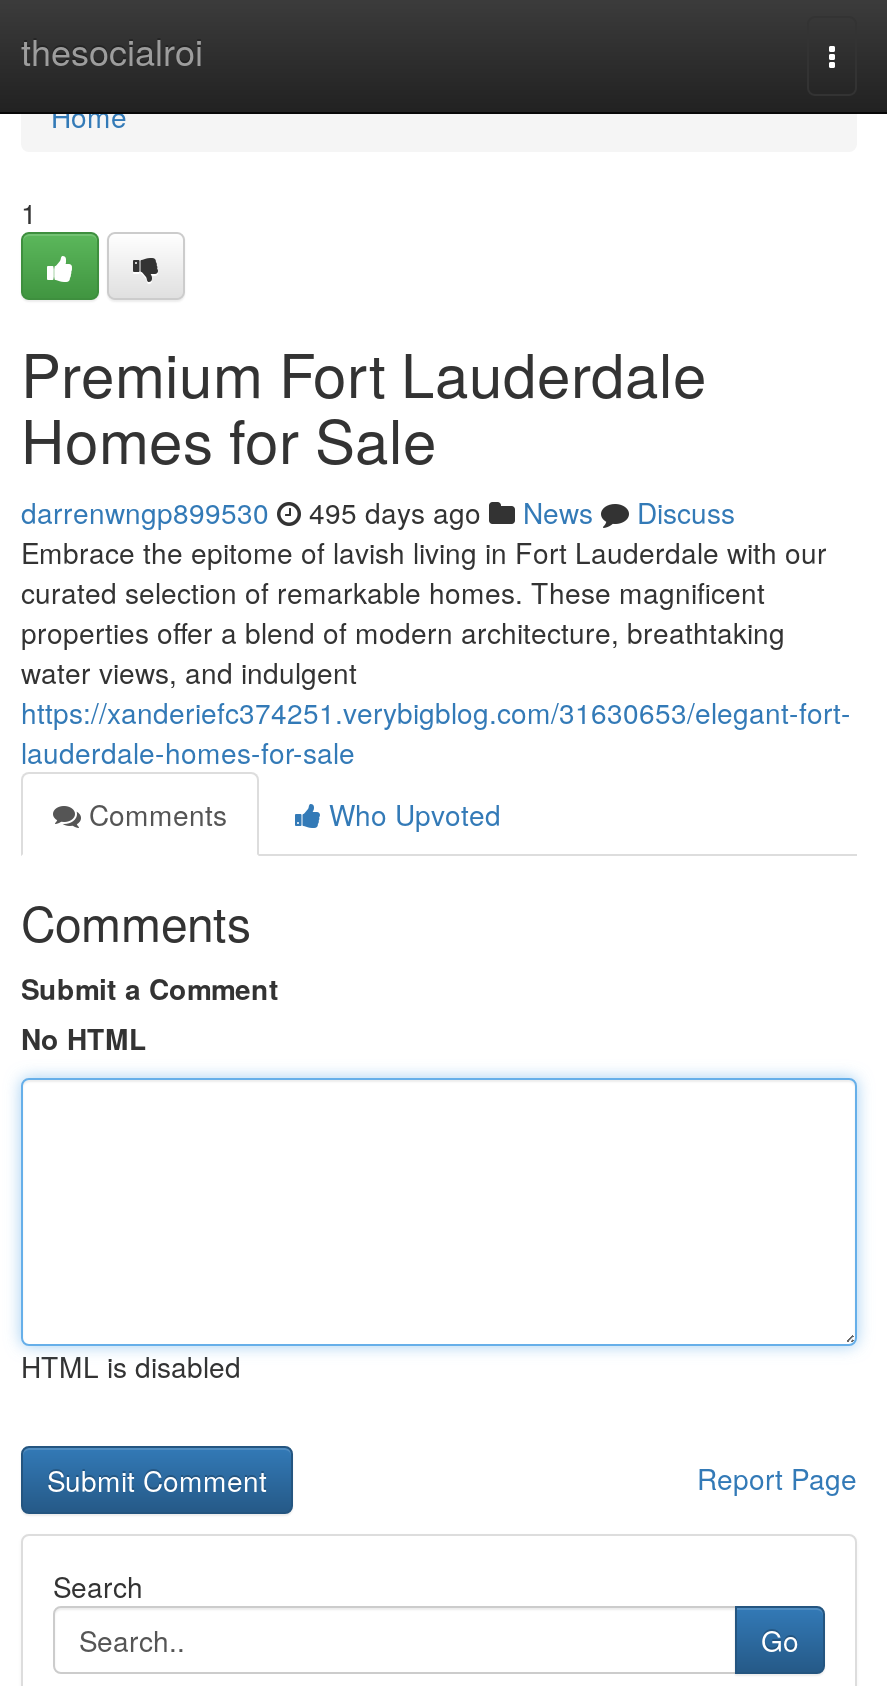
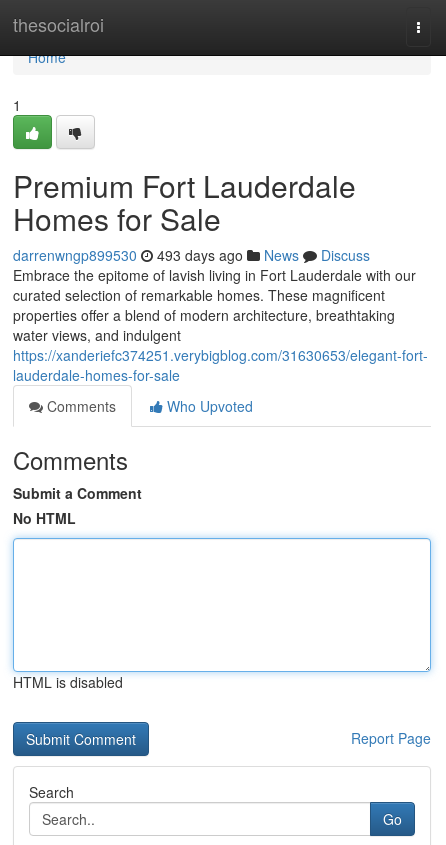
- darrenwngp899530 495 days ago News Discuss
+ darrenwngp899530 493 days ago News Discuss
